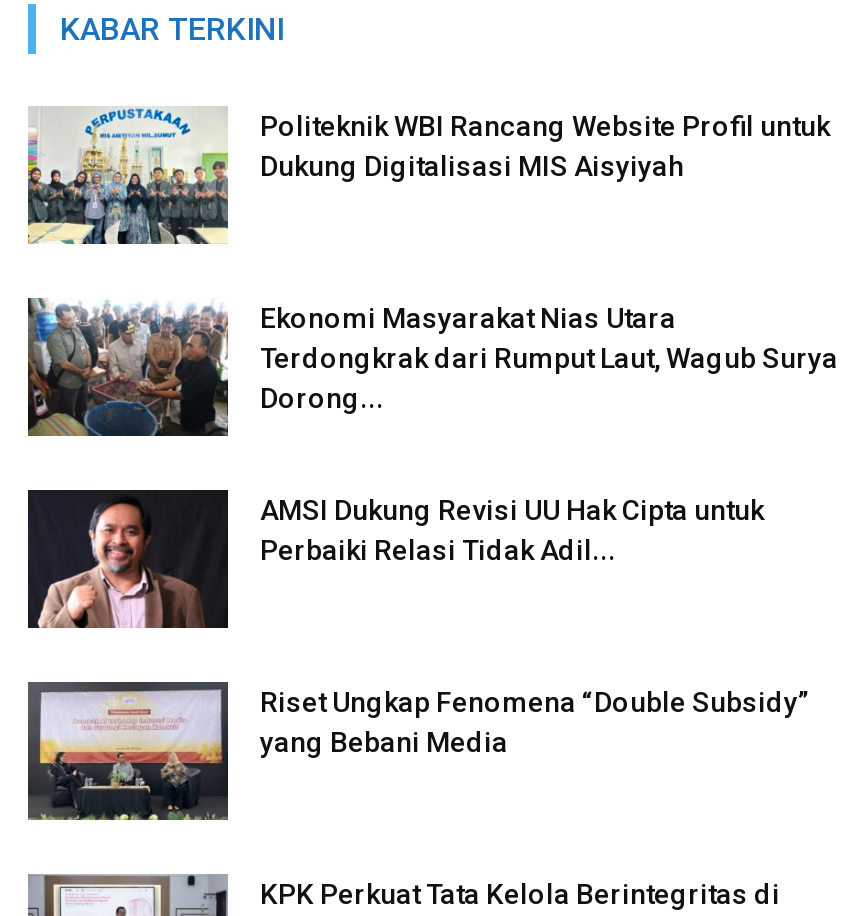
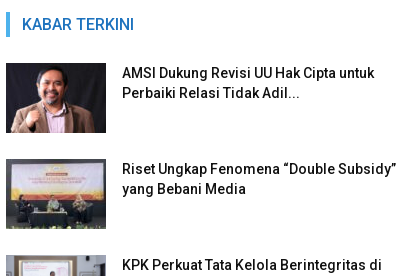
- [image]
- Politeknik WBI Rancang Website Profil untuk
- Dukung Digitalisasi MIS Aisyiyah

- [image]
- Ekonomi Masyarakat Nias Utara
- Terdongkrak dari Rumput Laut, Wagub Surya
- Dorong...
